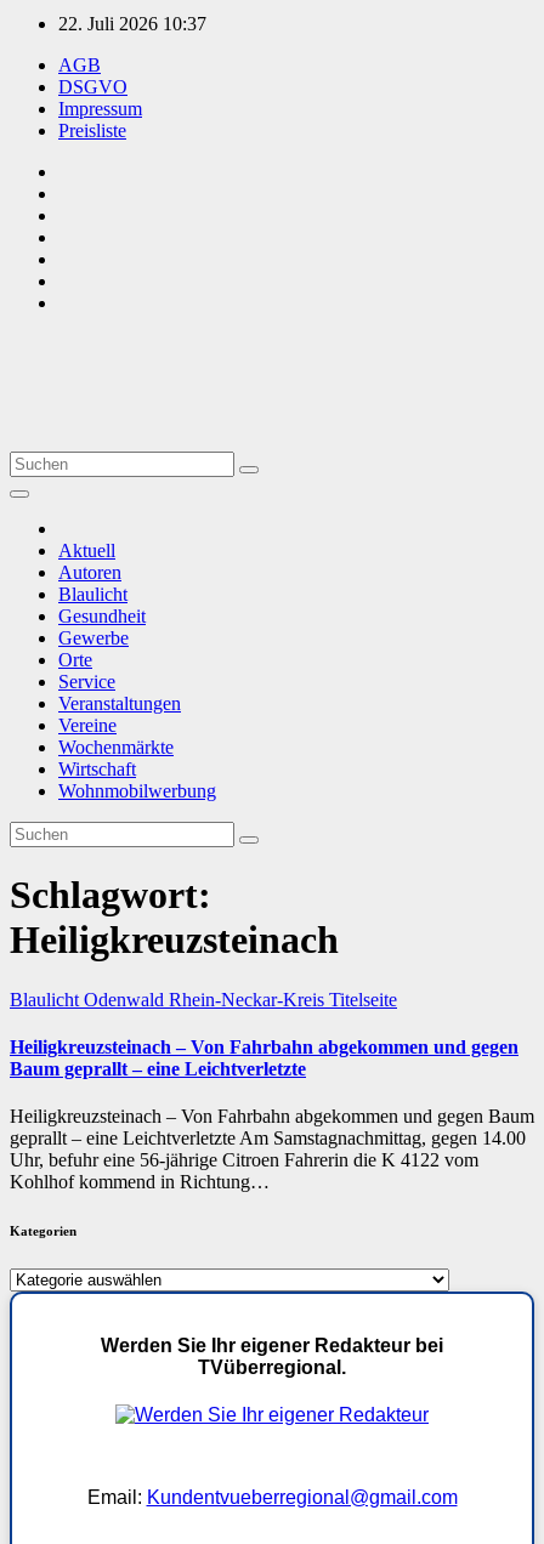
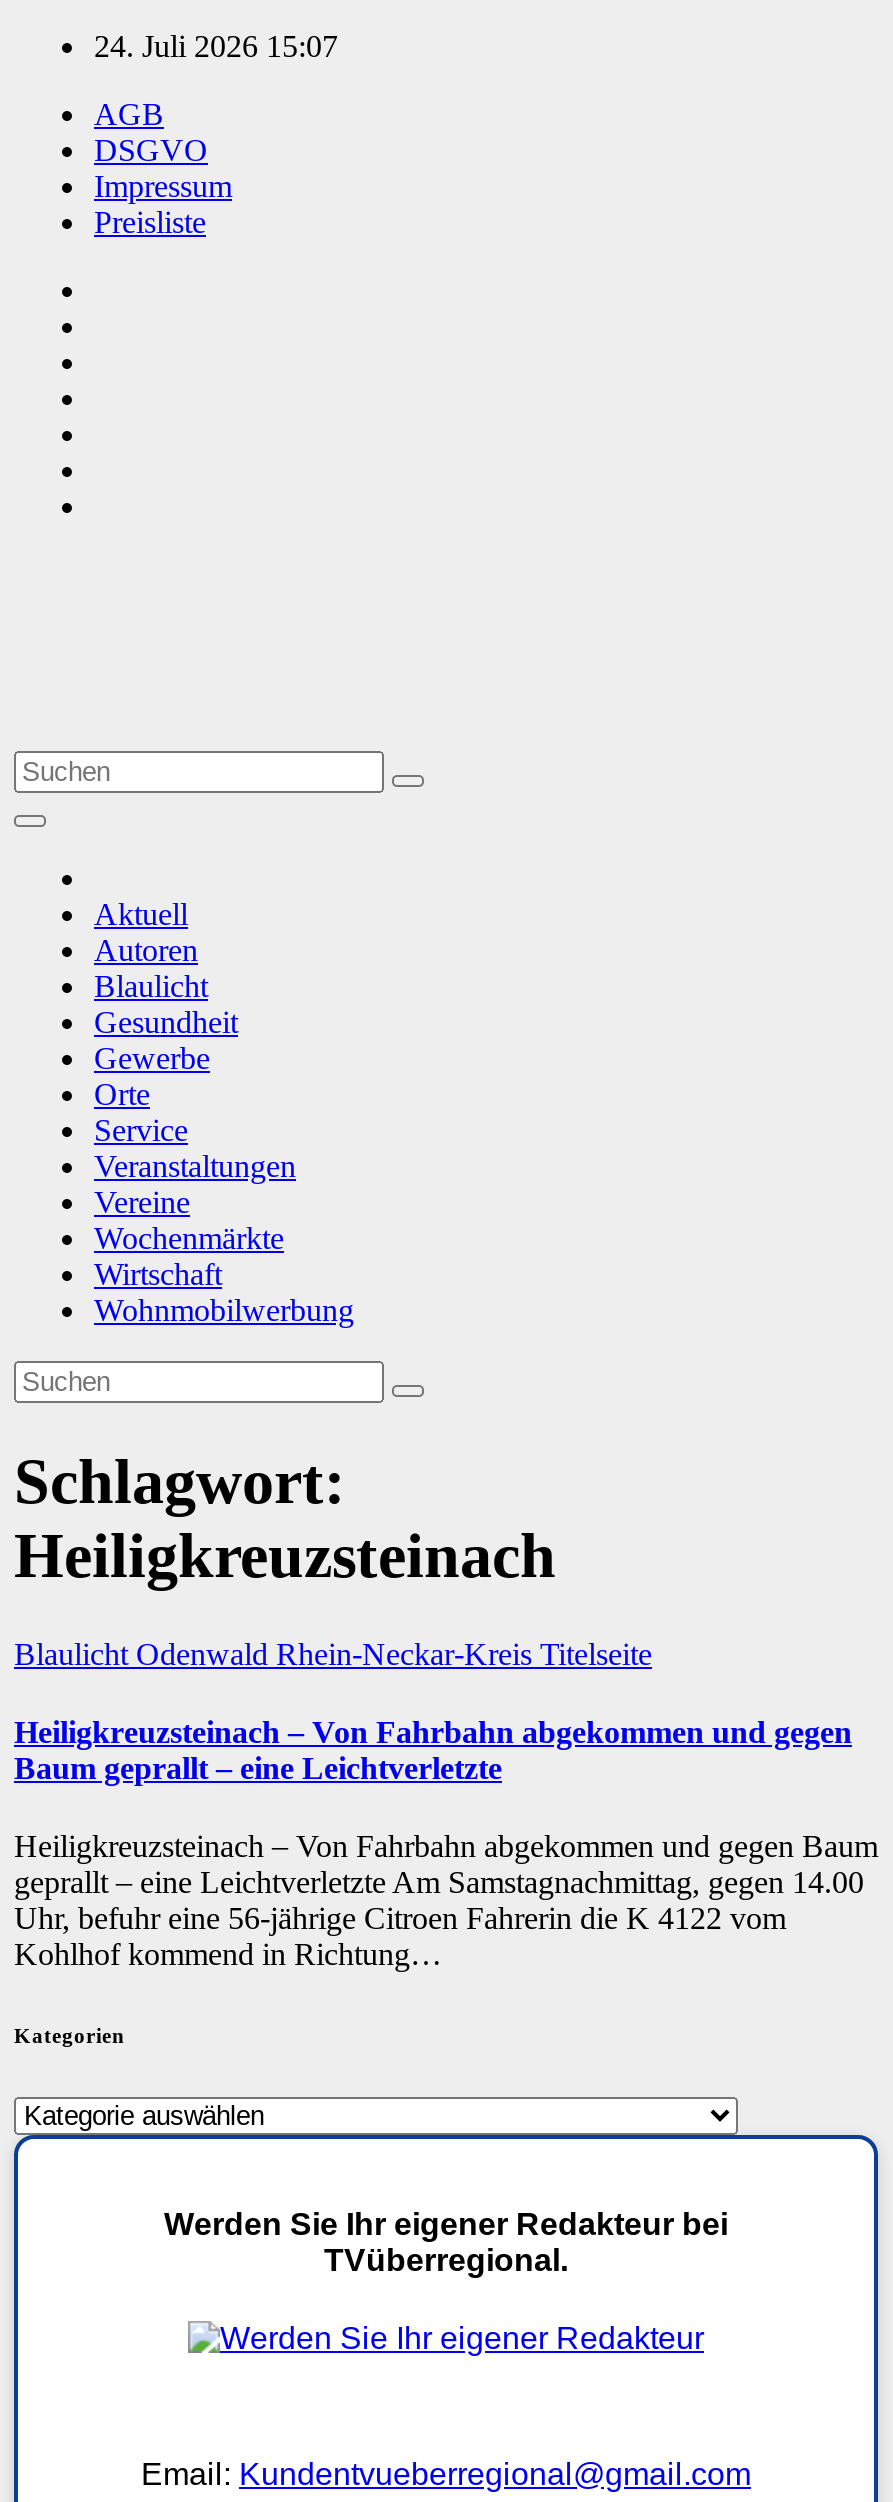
- 22. Juli 2026 10:37
+ 24. Juli 2026 15:07
